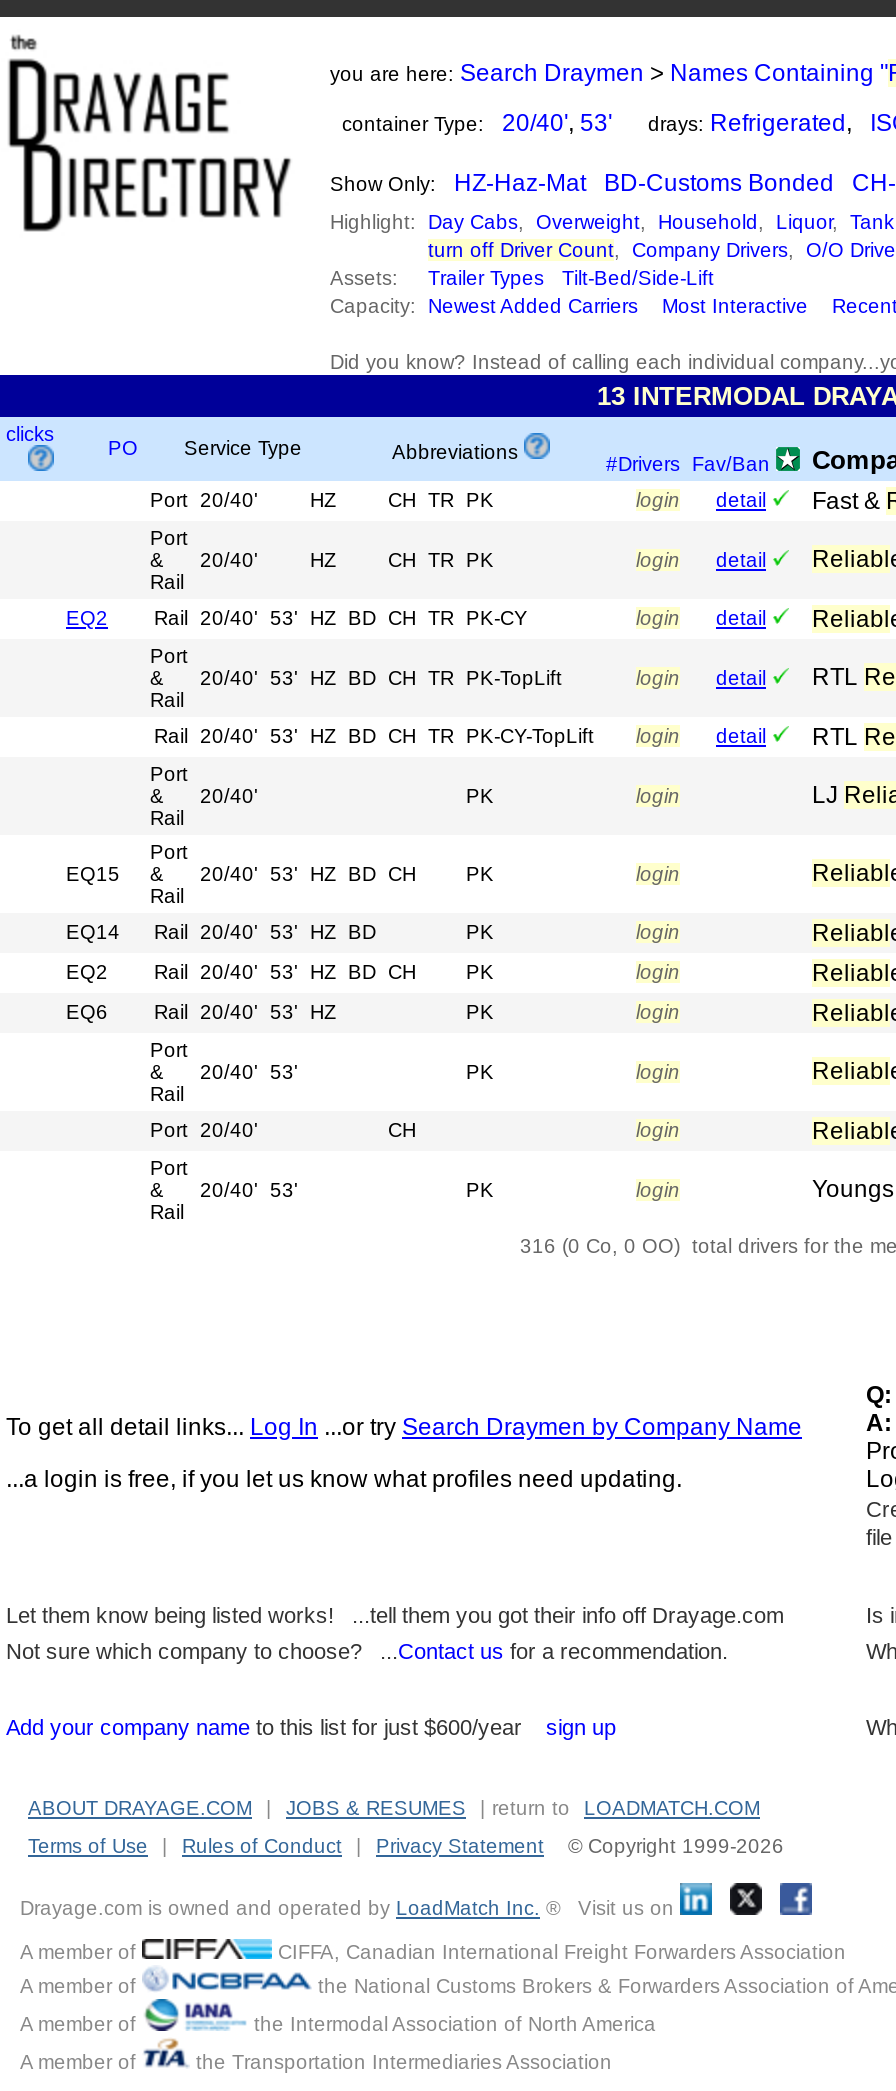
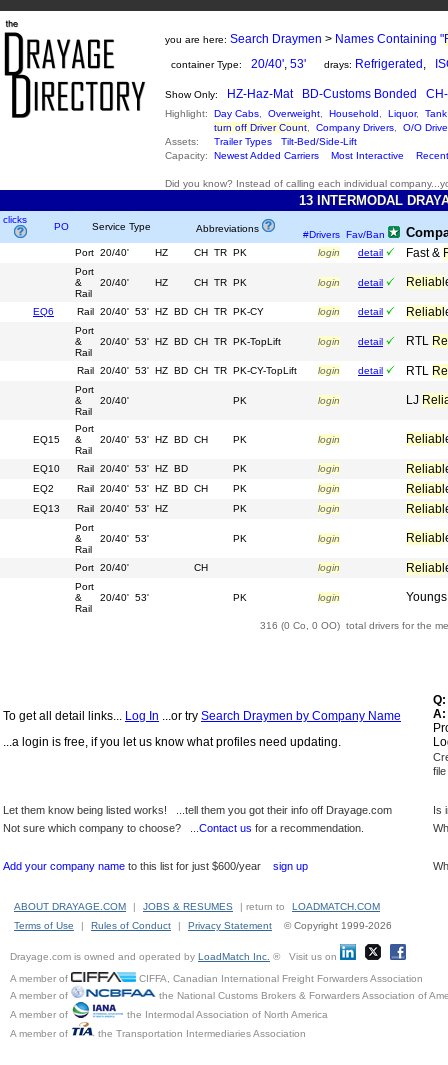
- EQ2
+ EQ6

- EQ14 Rail 20/40' 53' HZ BD
+ EQ10 Rail 20/40' 53' HZ BD

- EQ6
+ EQ13
